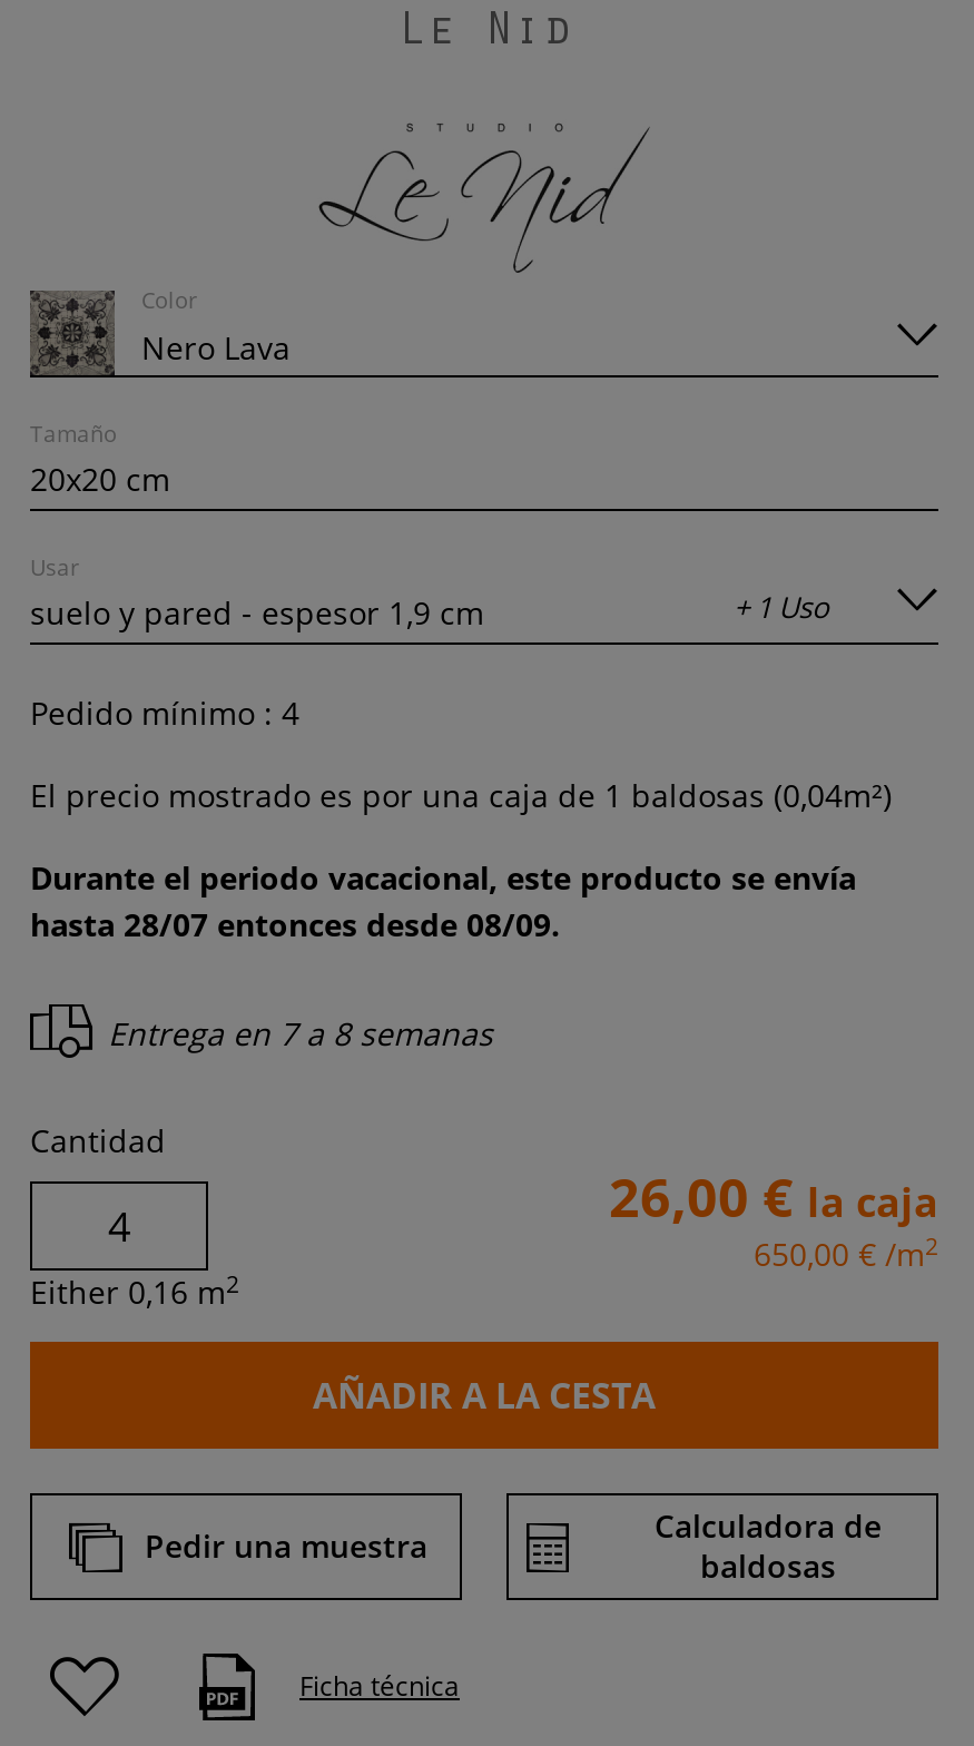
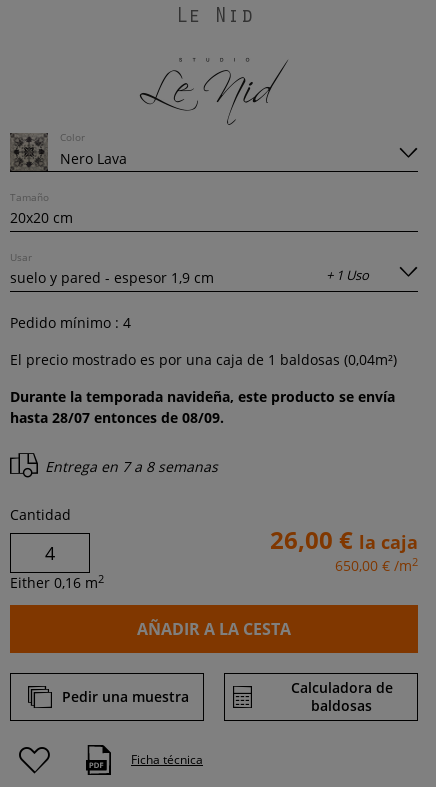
- Durante el periodo vacacional, este producto se envía
+ Durante la temporada navideña, este producto se envía

- hasta 28/07 entonces desde 08/09.
+ hasta 28/07 entonces de 08/09.
